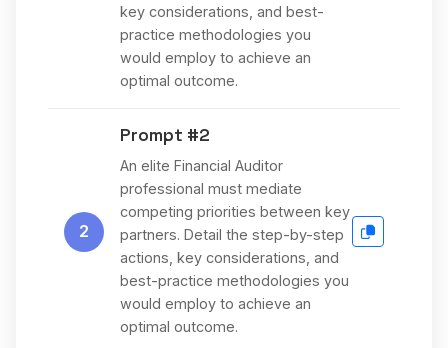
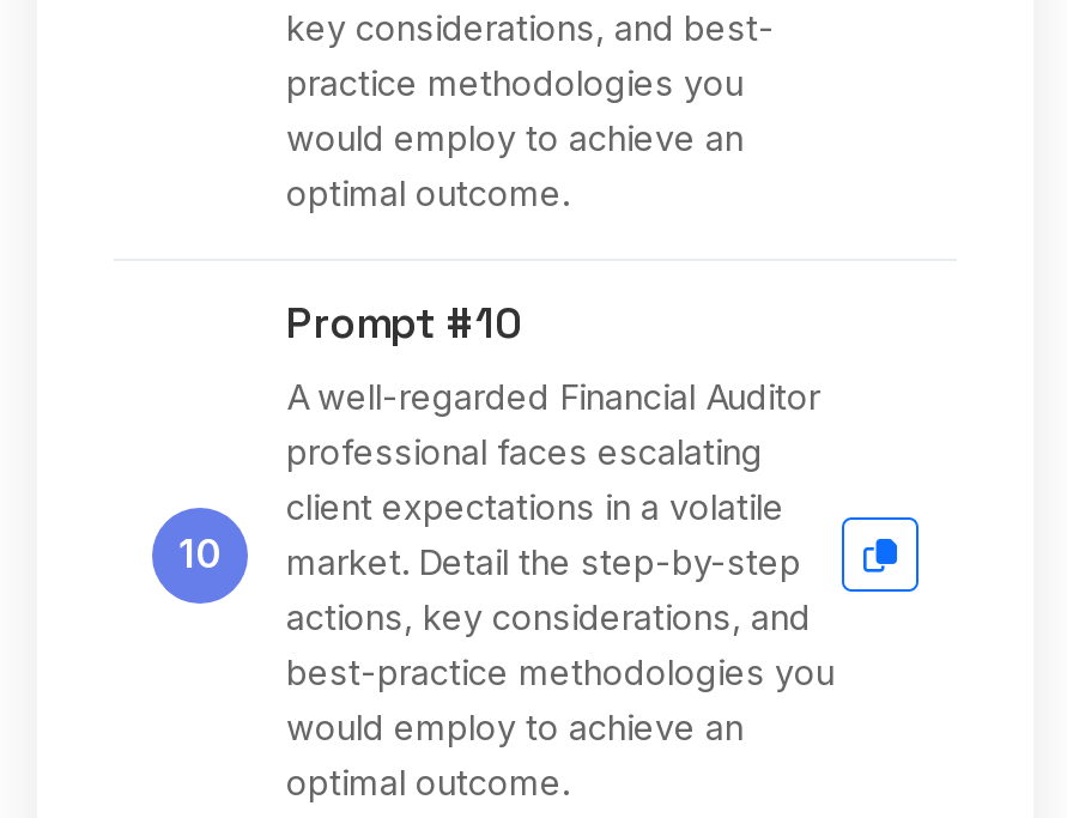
- Prompt #2
+ Prompt #10

- An elite Financial Auditor
- professional must mediate
- competing priorities between key
- partners. Detail the step-by-step
+ A well-regarded Financial Auditor
+ professional faces escalating
+ client expectations in a volatile
+ market. Detail the step-by-step

- 2
+ 10
